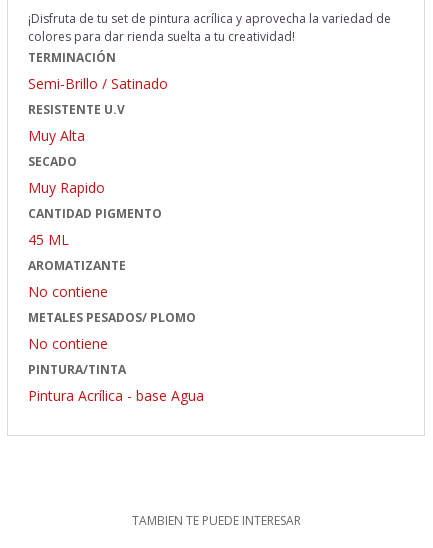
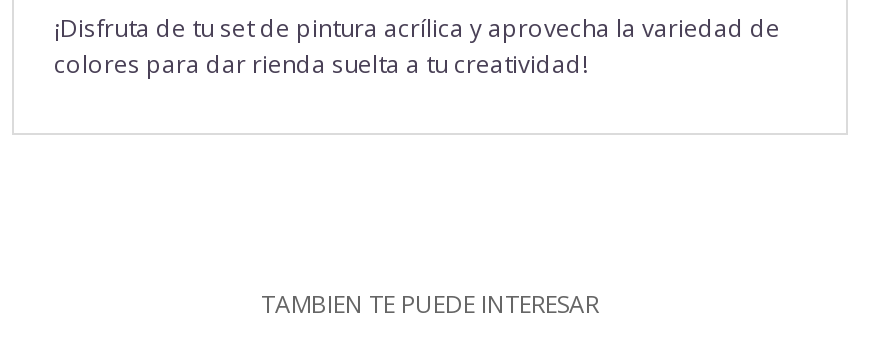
- TERMINACIÓN
- Semi-Brillo / Satinado
- RESISTENTE U.V
- Muy Alta
- SECADO
- Muy Rapido
- CANTIDAD PIGMENTO
- 45 ML
- AROMATIZANTE
- No contiene
- METALES PESADOS/ PLOMO
- No contiene
- PINTURA/TINTA
- Pintura Acrílica - base Agua
